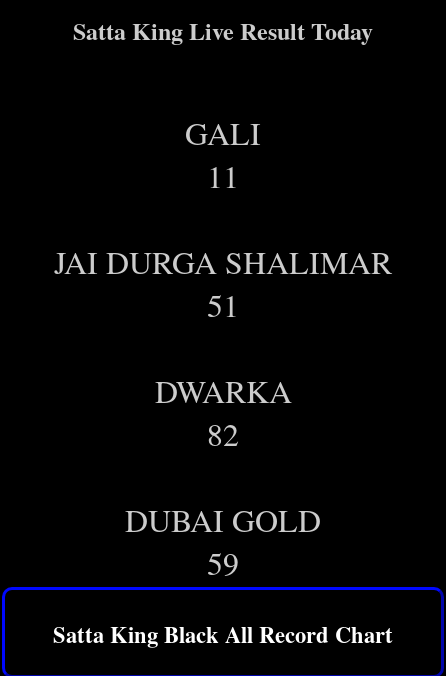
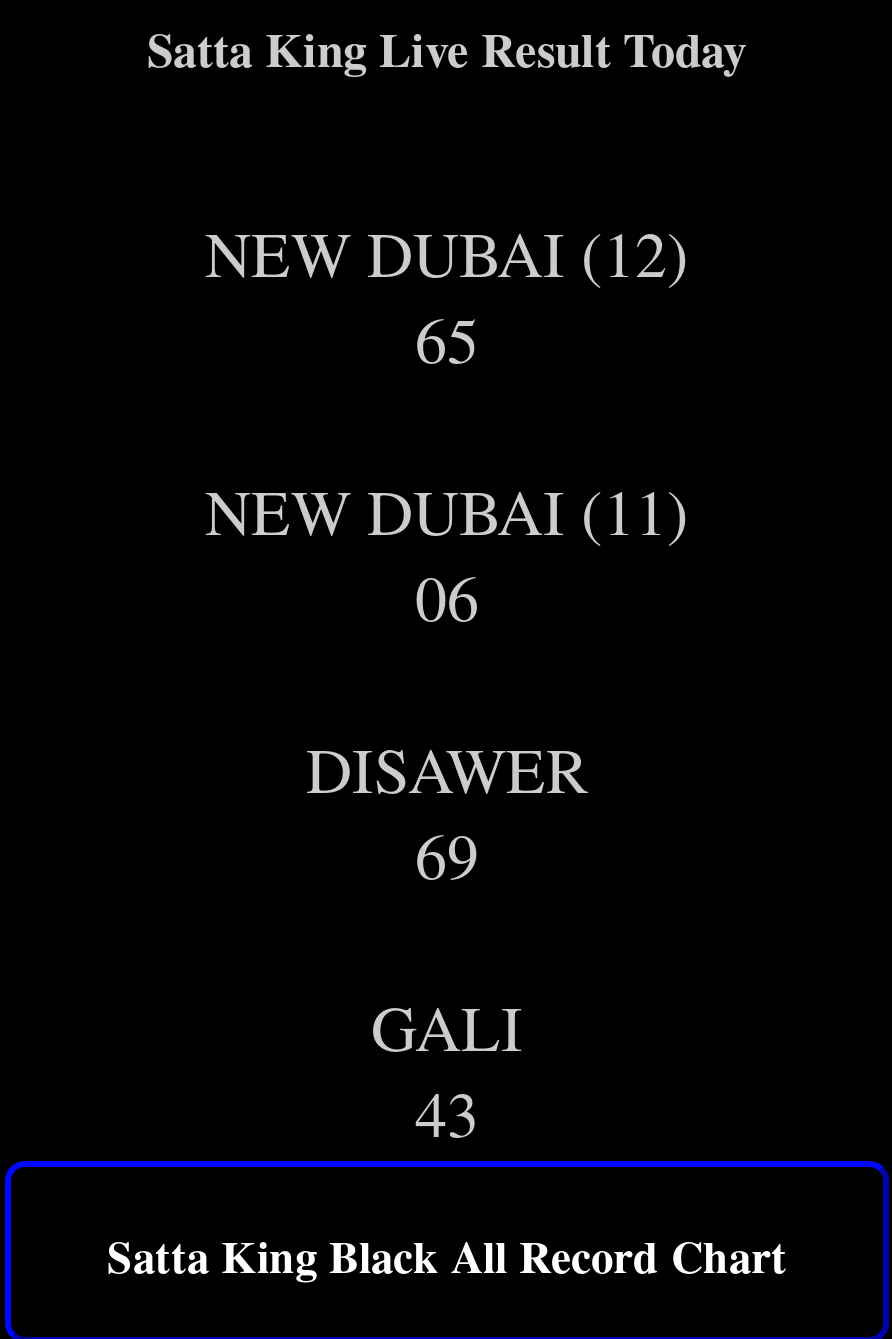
+ NEW DUBAI (12)
+ 65
+ NEW DUBAI (11)
+ 06
+ DISAWER
+ 69

moved down: GALI

- 11
- JAI DURGA SHALIMAR
- 51
- DWARKA
- 82
- DUBAI GOLD
- 59
+ 43
